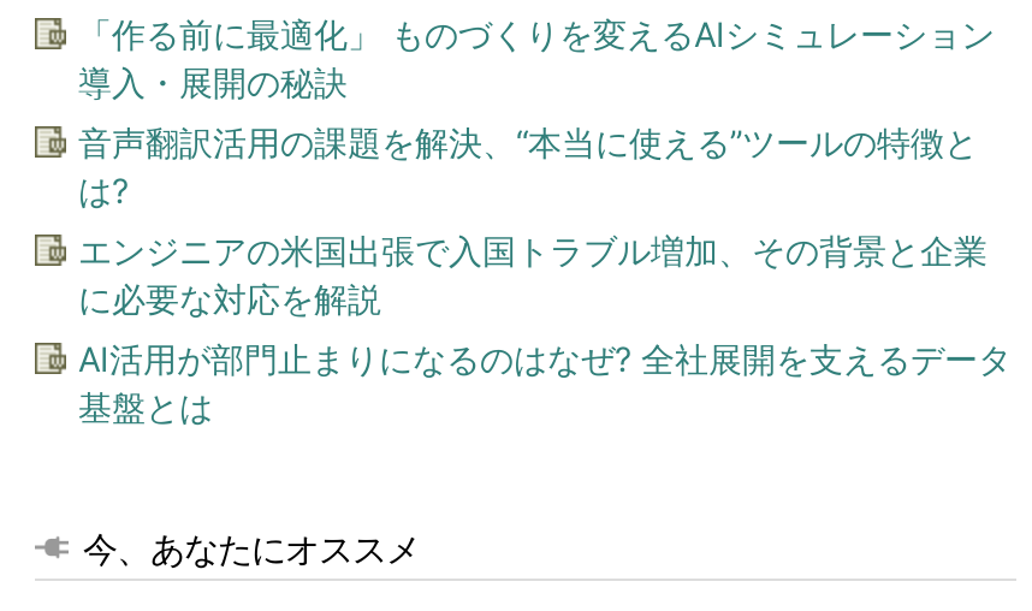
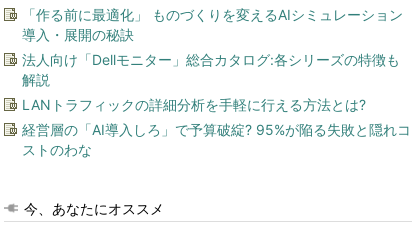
- 音声翻訳活用の課題を解決、“本当に使える”ツールの特徴と
- は?
+ 法人向け「Dellモニター」総合カタログ:各シリーズの特徴も
+ 解説

- エンジニアの米国出張で入国トラブル増加、その背景と企業
- に必要な対応を解説
+ LANトラフィックの詳細分析を手軽に行える方法とは?

- AI活用が部門止まりになるのはなぜ? 全社展開を支えるデータ
- 基盤とは
+ 経営層の「AI導入しろ」で予算破綻? 95%が陥る失敗と隠れコ
+ ストのわな
